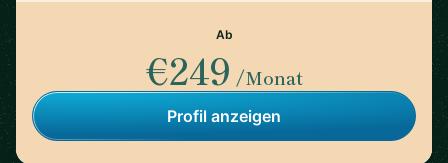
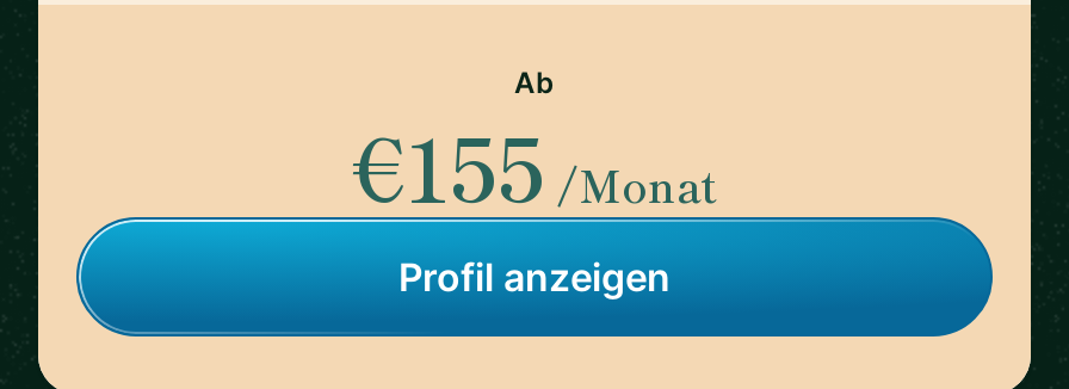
- €249 /Monat
+ €155 /Monat
